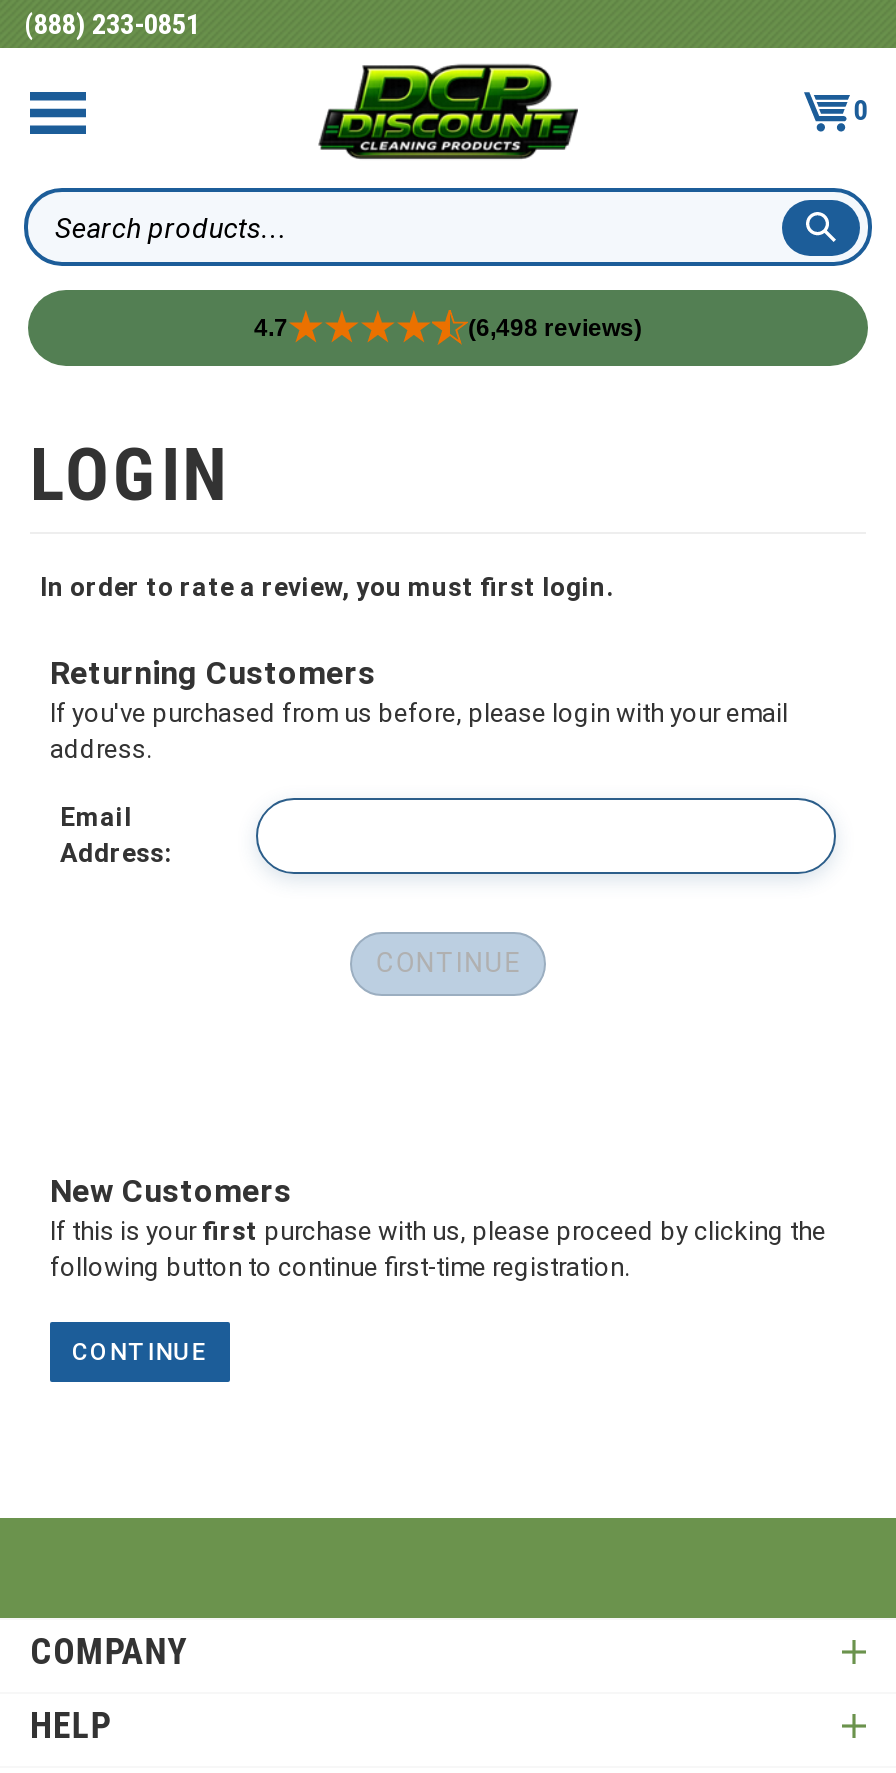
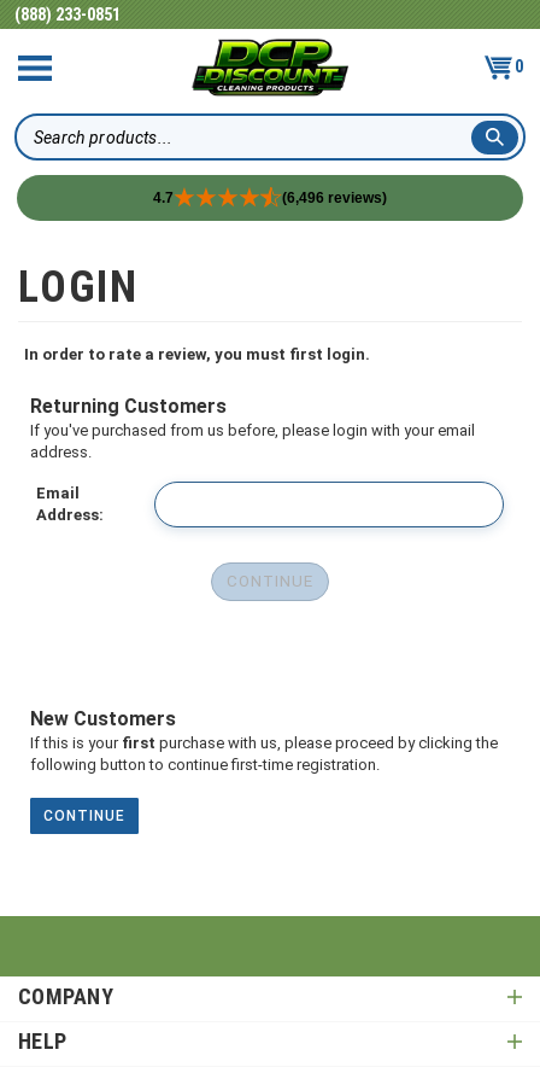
- (6,498 reviews)
+ (6,496 reviews)
